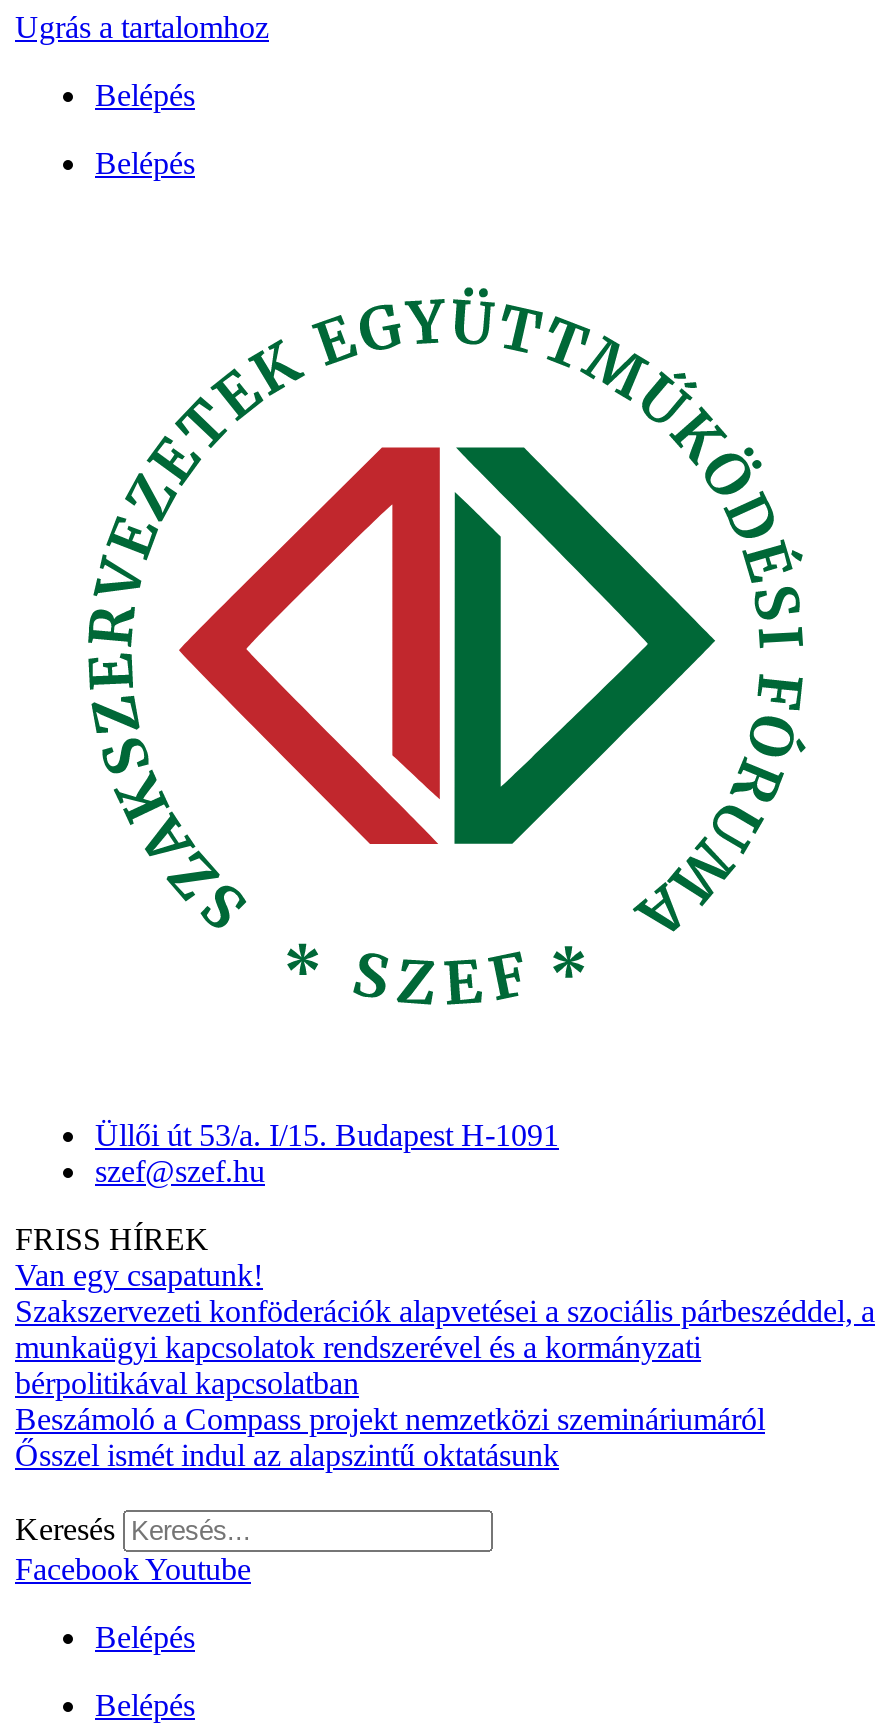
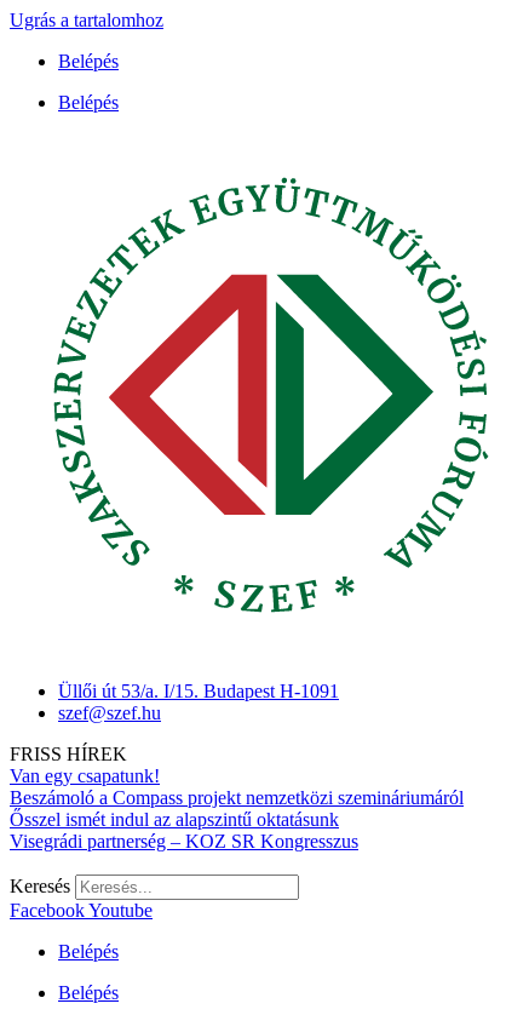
- Szakszervezeti konföderációk alapvetései a szociális párbeszéddel, a
- munkaügyi kapcsolatok rendszerével és a kormányzati
- bérpolitikával kapcsolatban

moved up: Beszámoló a Compass projekt nemzetközi szemináriumáról | Ősszel ismét indul az alapszintű oktatásunk

+ Visegrádi partnerség – KOZ SR Kongresszus
